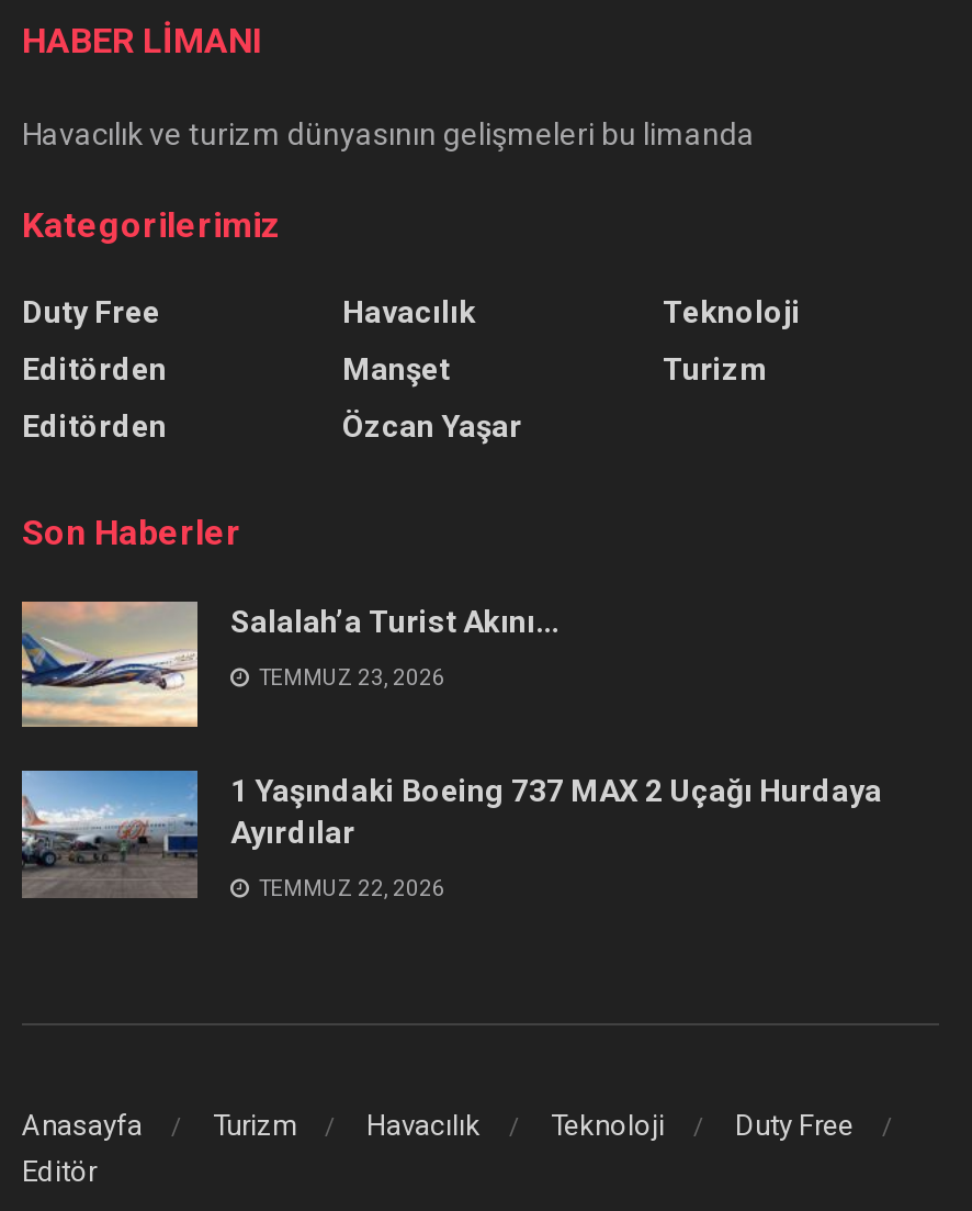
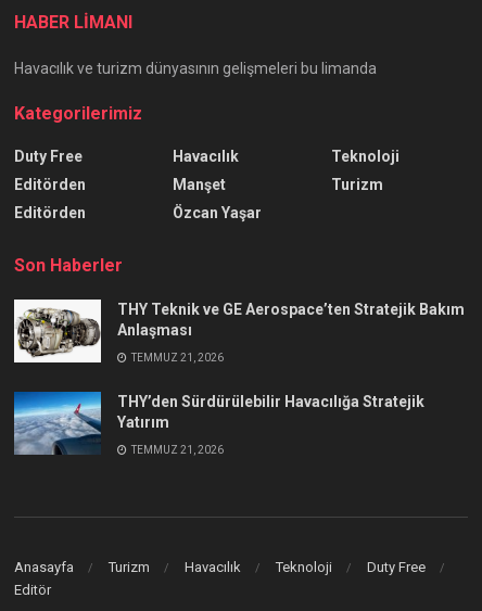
- [image]
- Salalah’a Turist Akını…
+ [image]
+ THY Teknik ve GE Aerospace’ten Stratejik Bakım
+ Anlaşması

- TEMMUZ 23, 2026
+ TEMMUZ 21, 2026

- [image]
- 1 Yaşındaki Boeing 737 MAX 2 Uçağı Hurdaya
- Ayırdılar
+ [image]
+ THY’den Sürdürülebilir Havacılığa Stratejik
+ Yatırım

- TEMMUZ 22, 2026
+ TEMMUZ 21, 2026
